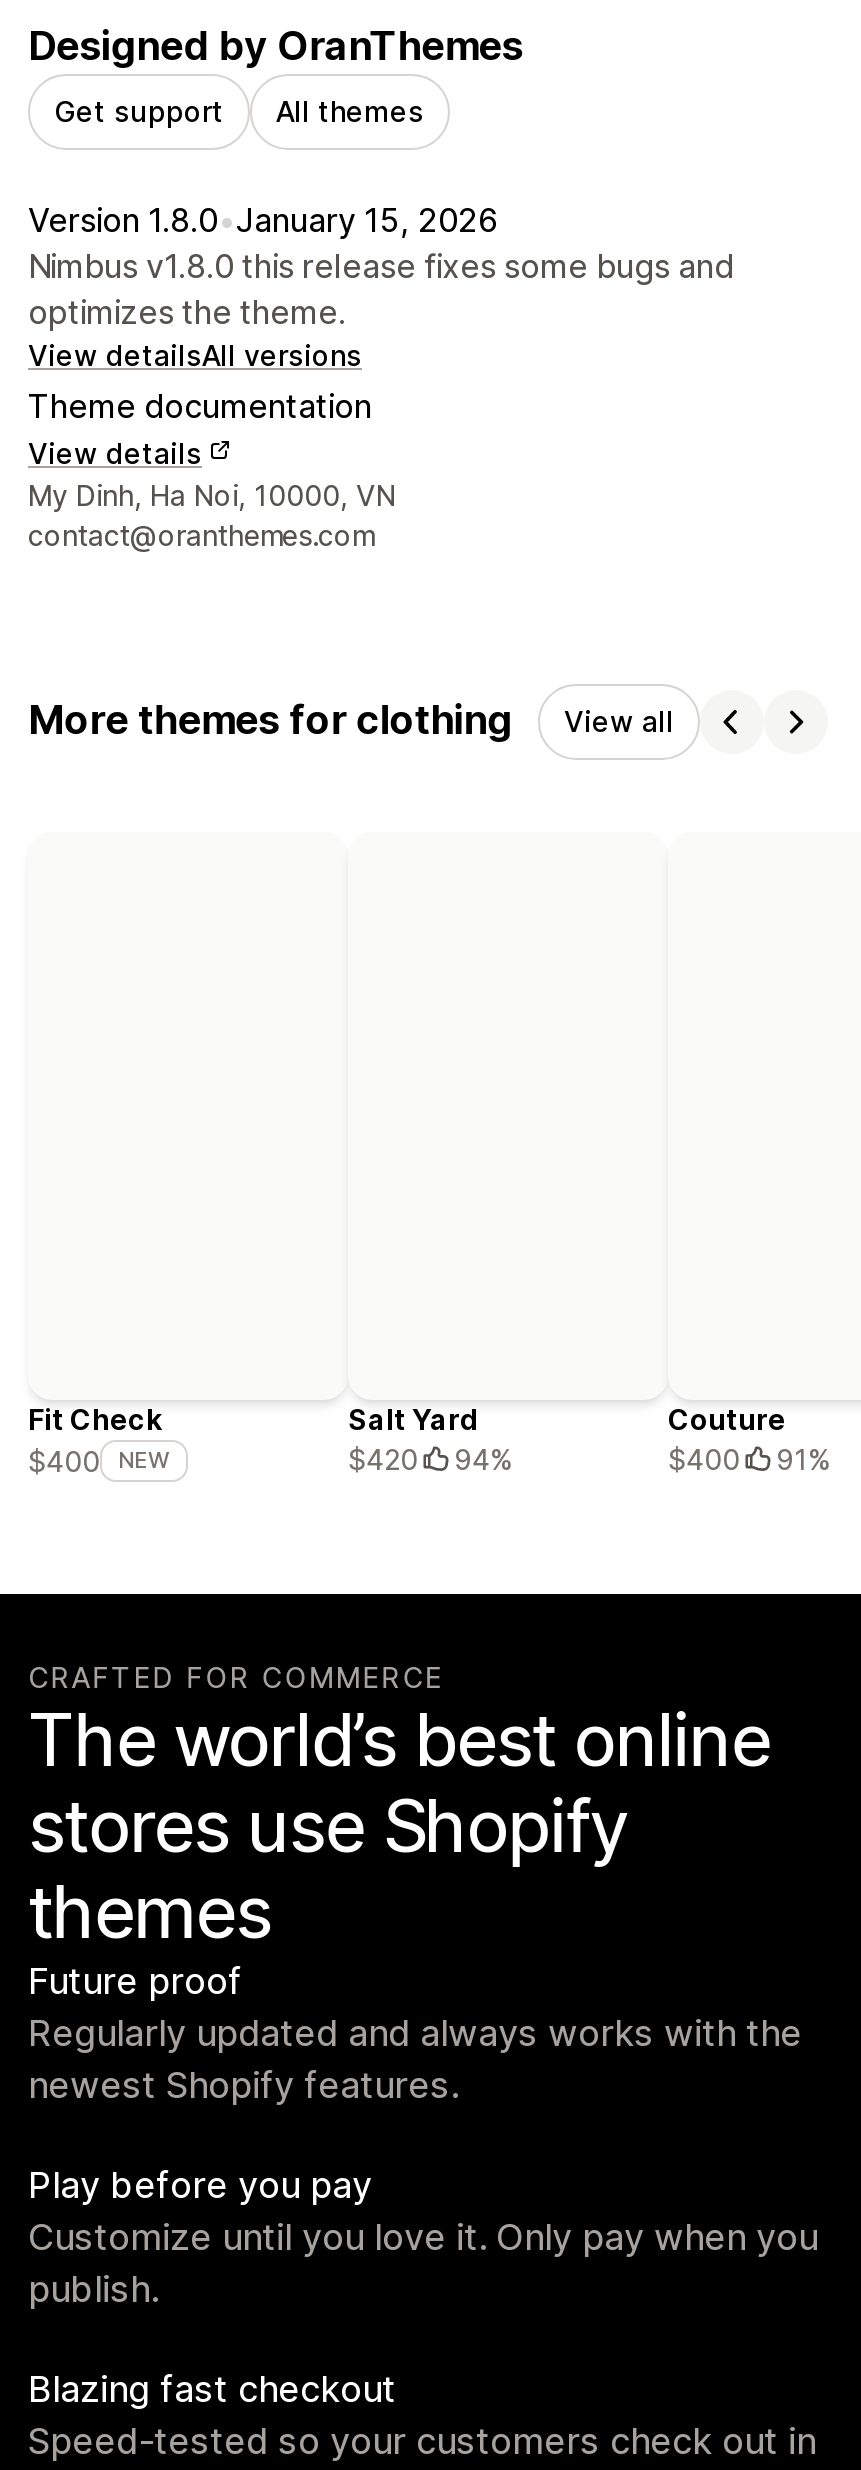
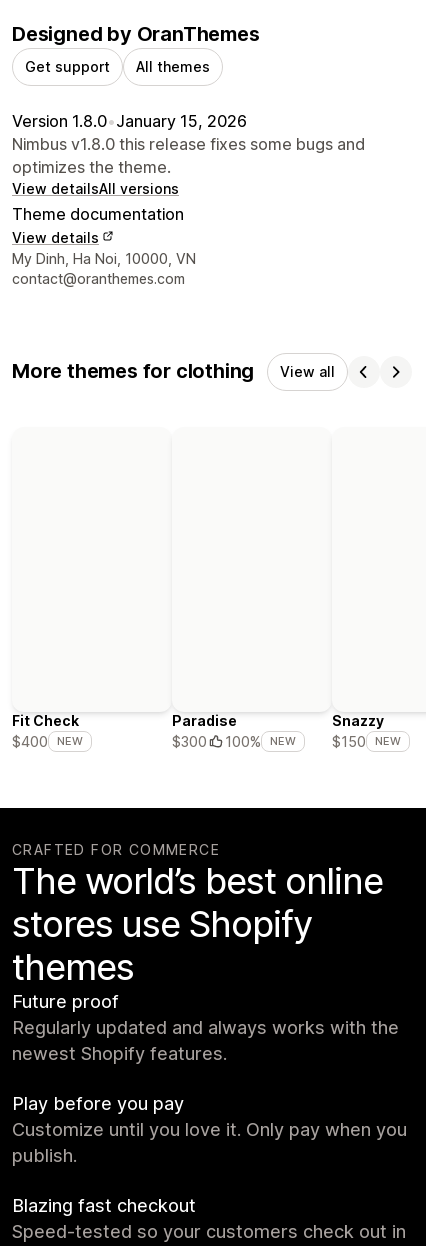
- Salt Yard
- $420
- 94%
+ Paradise
+ $300
+ 100%
+ NEW

- Couture
- $400
- 91%
+ Snazzy
+ $150
+ NEW
